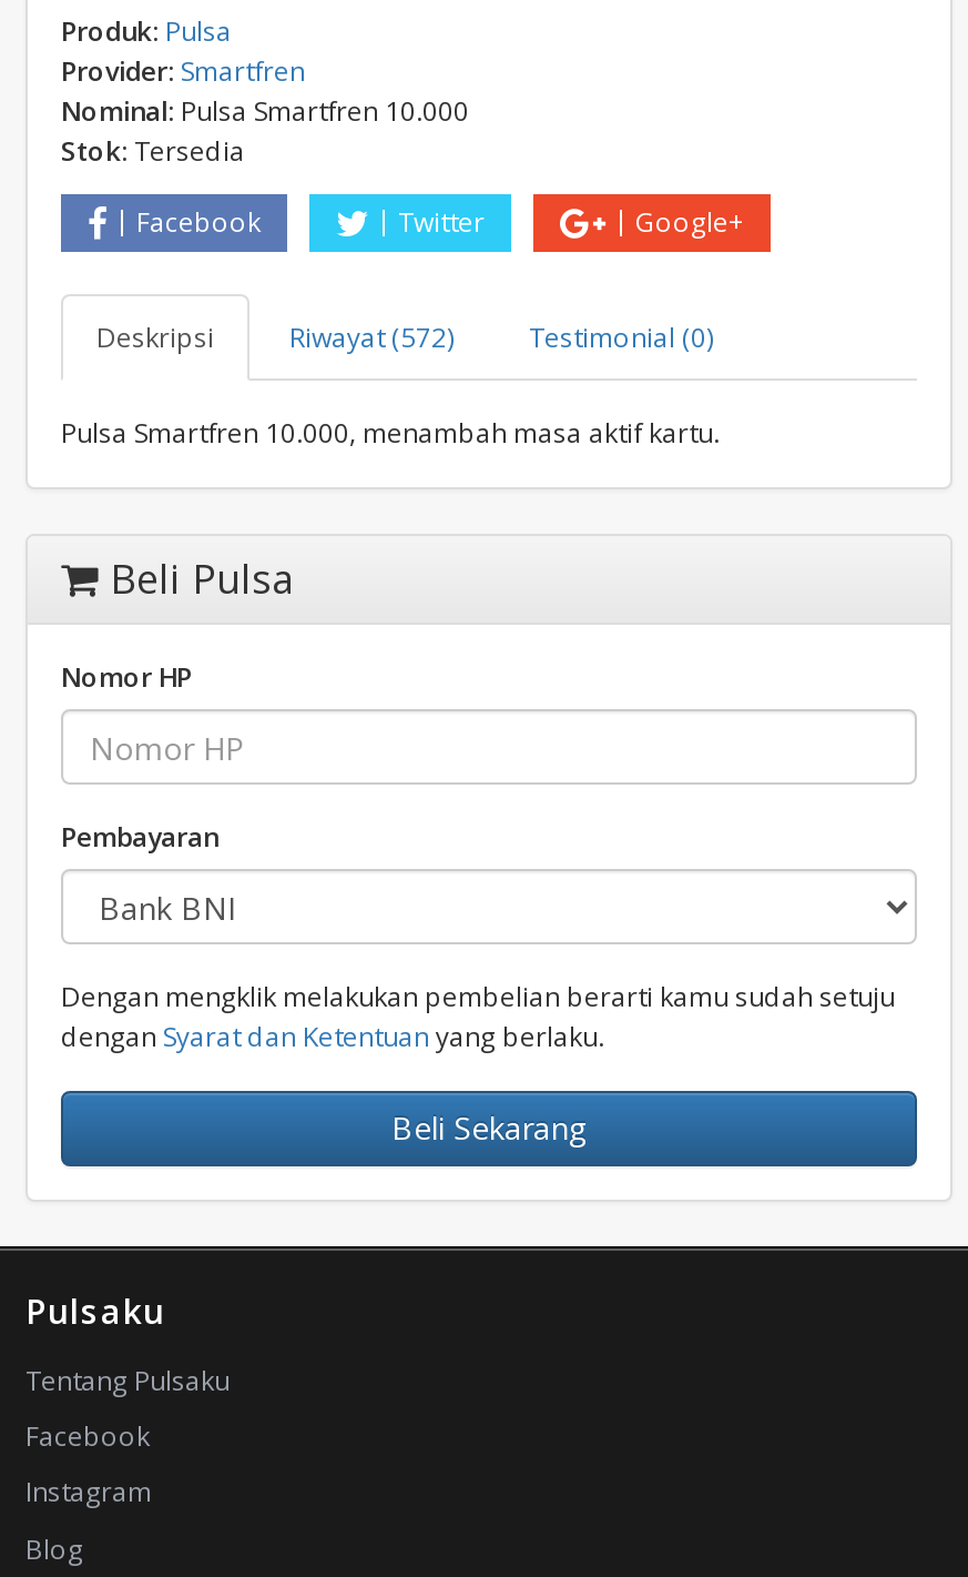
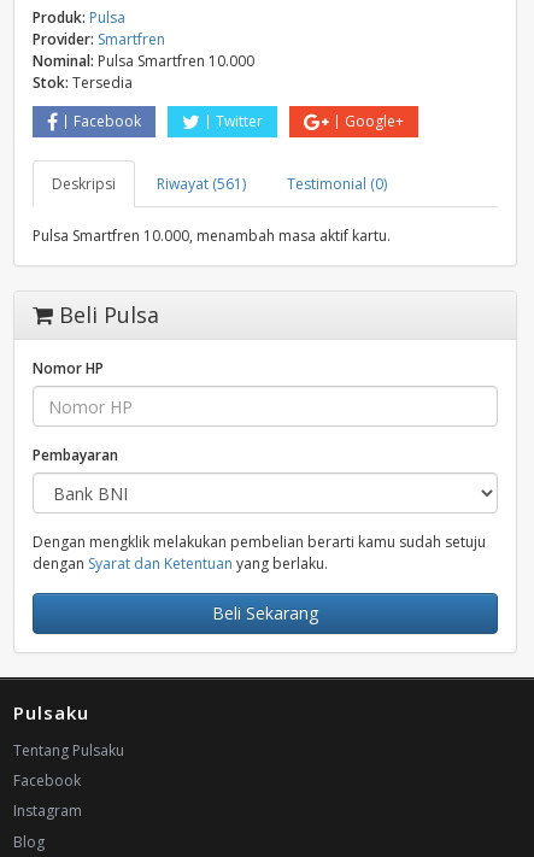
- Deskripsi Riwayat (572) Testimonial (0)
+ Deskripsi Riwayat (561) Testimonial (0)
